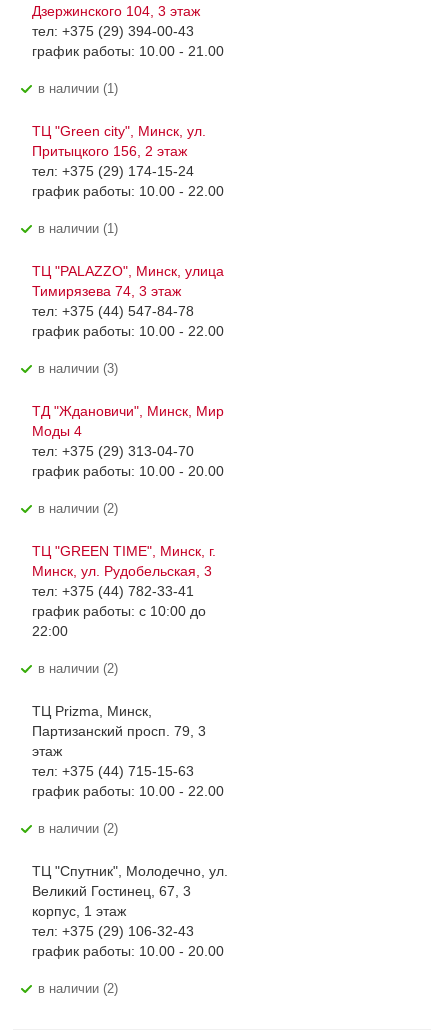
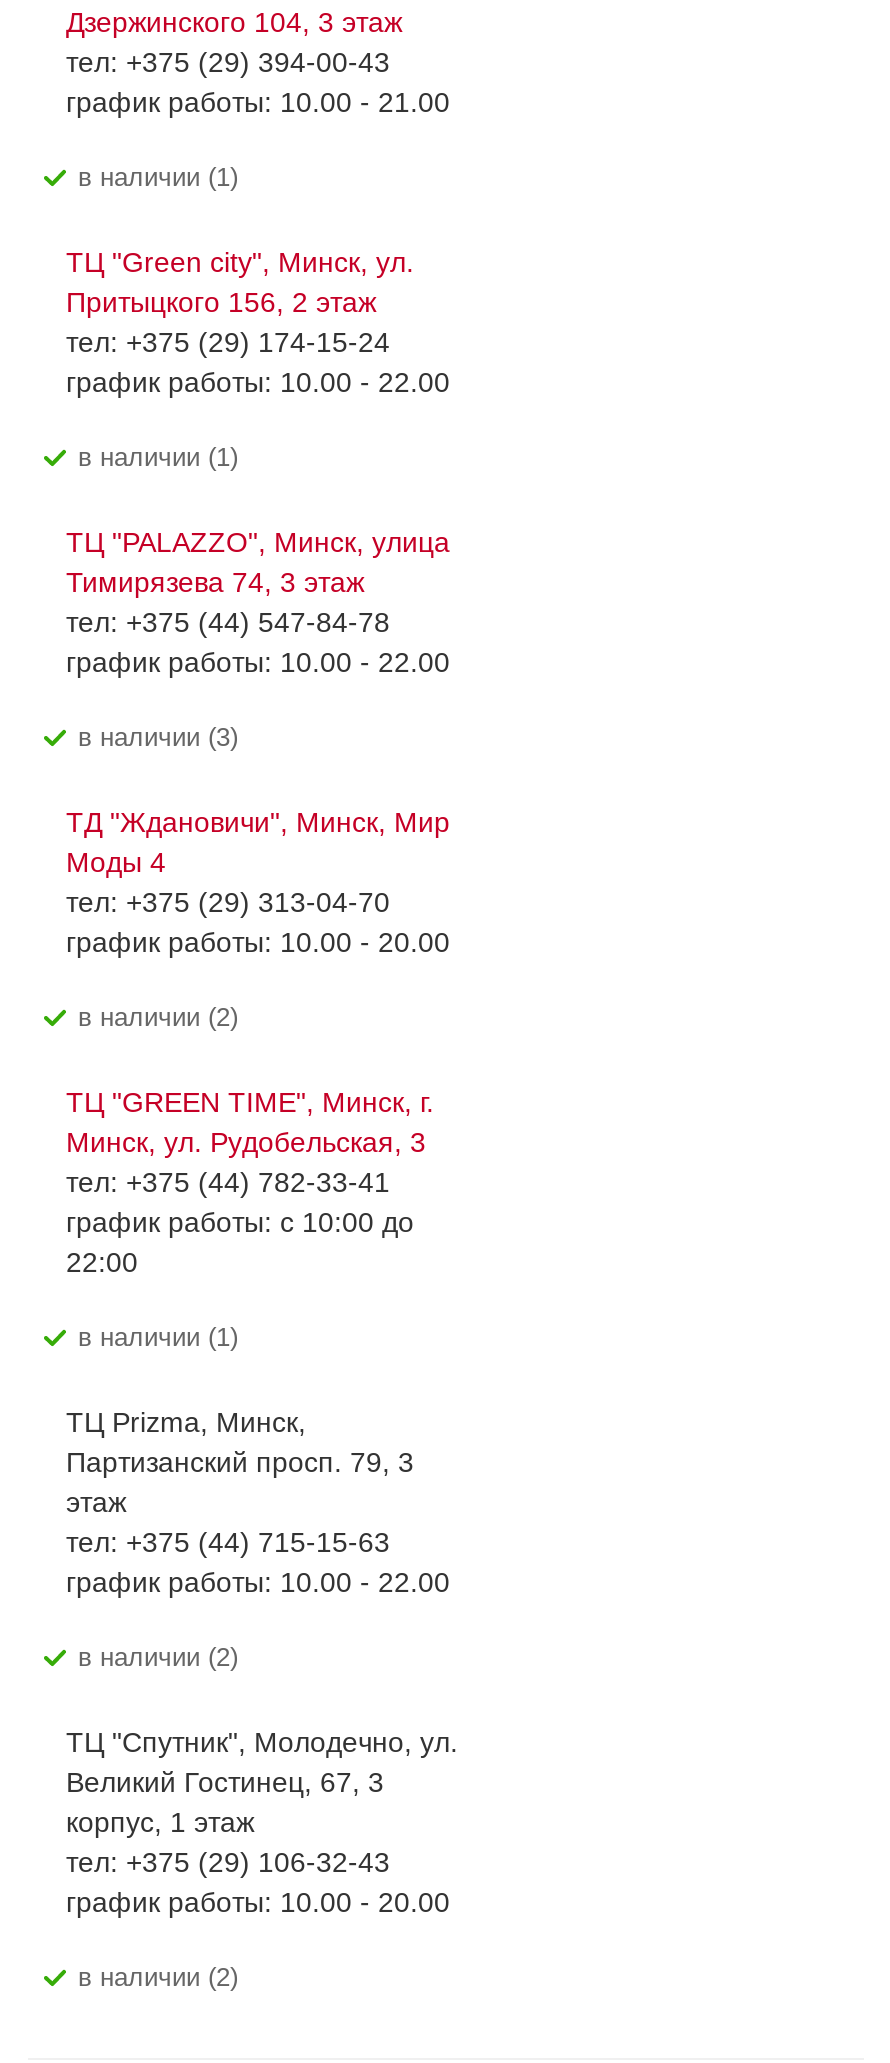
- В наличии (2)
+ В наличии (1)
